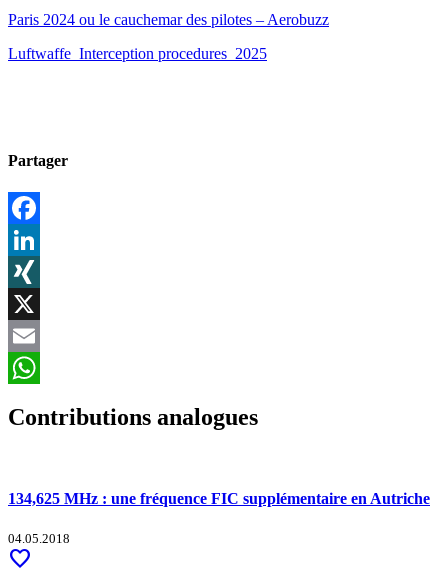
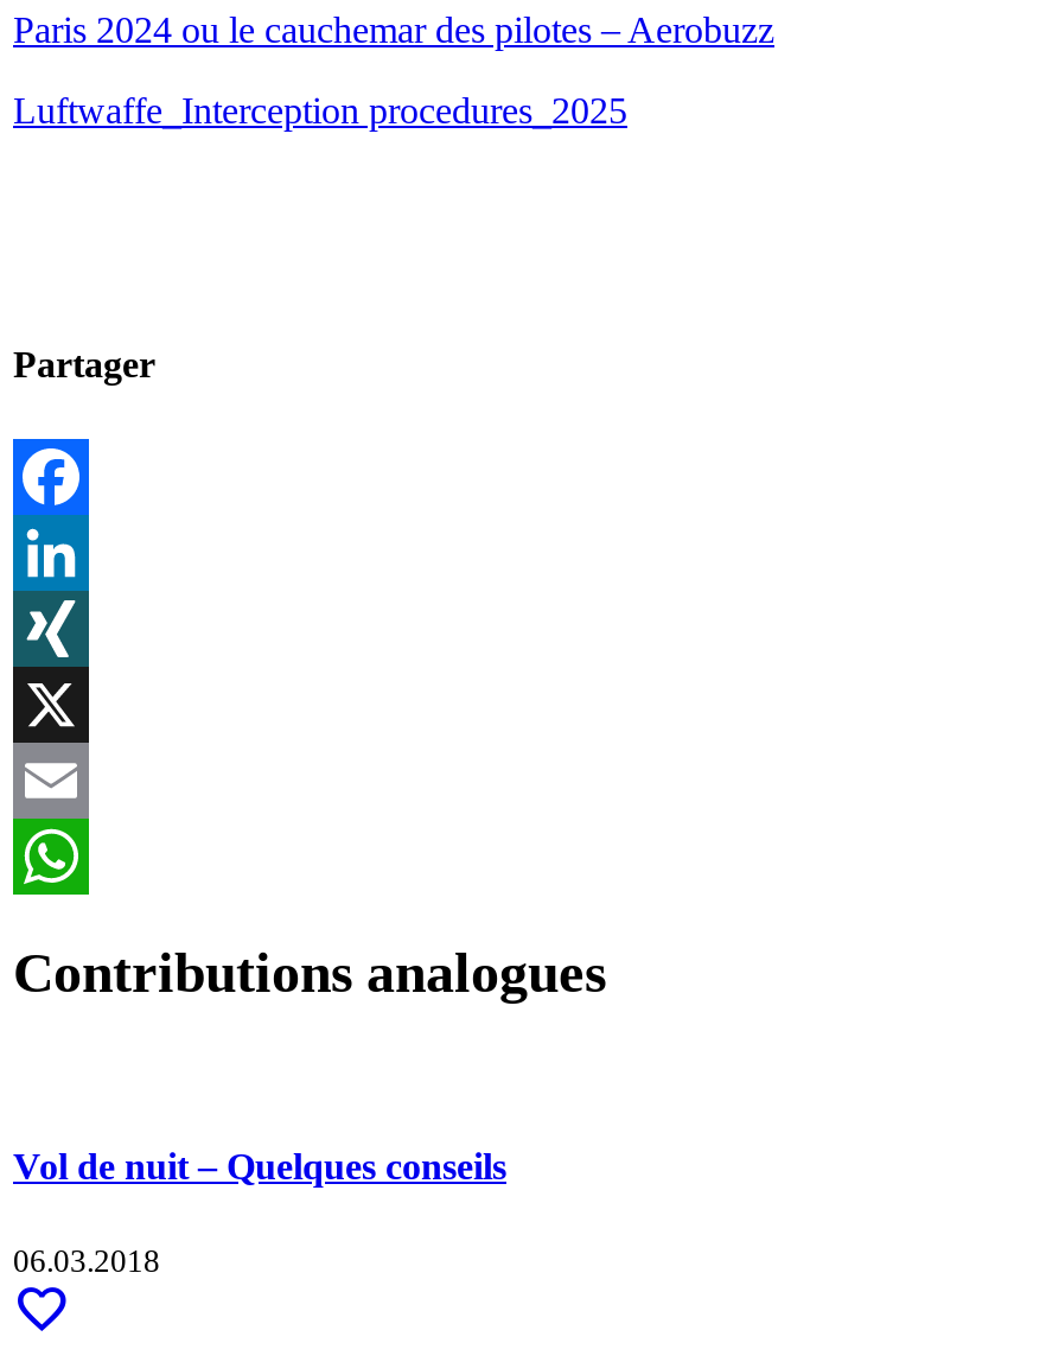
- 134,625 MHz : une fréquence FIC supplémentaire en Autriche
+ Vol de nuit – Quelques conseils

- 04.05.2018
+ 06.03.2018
